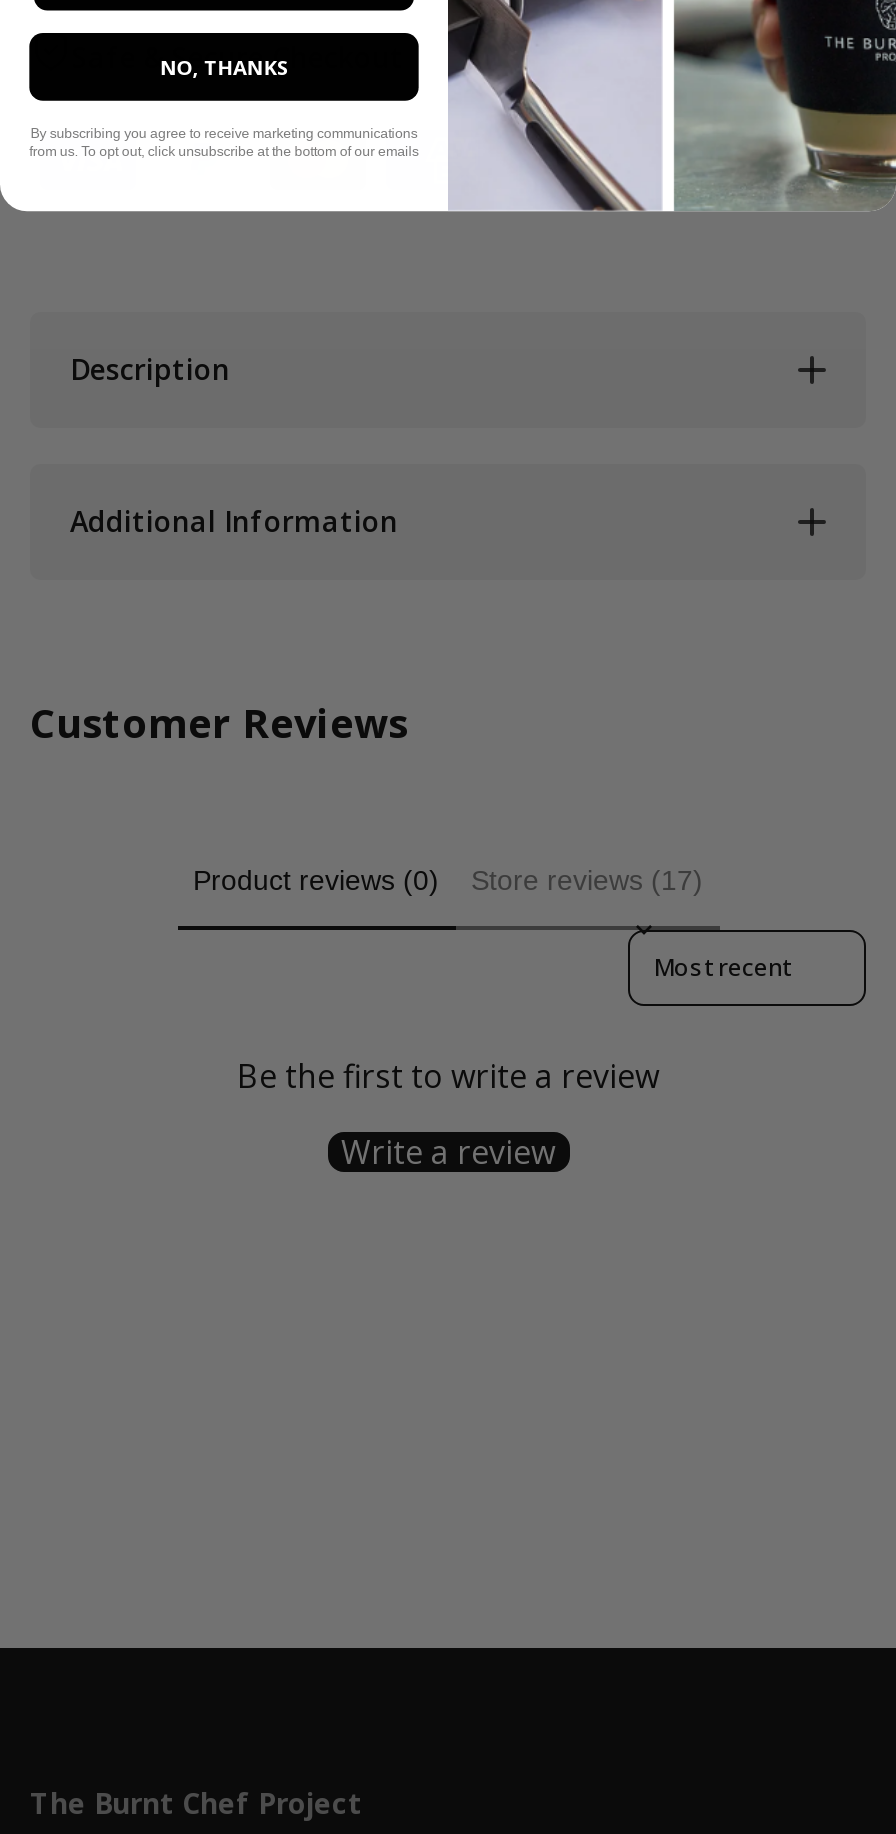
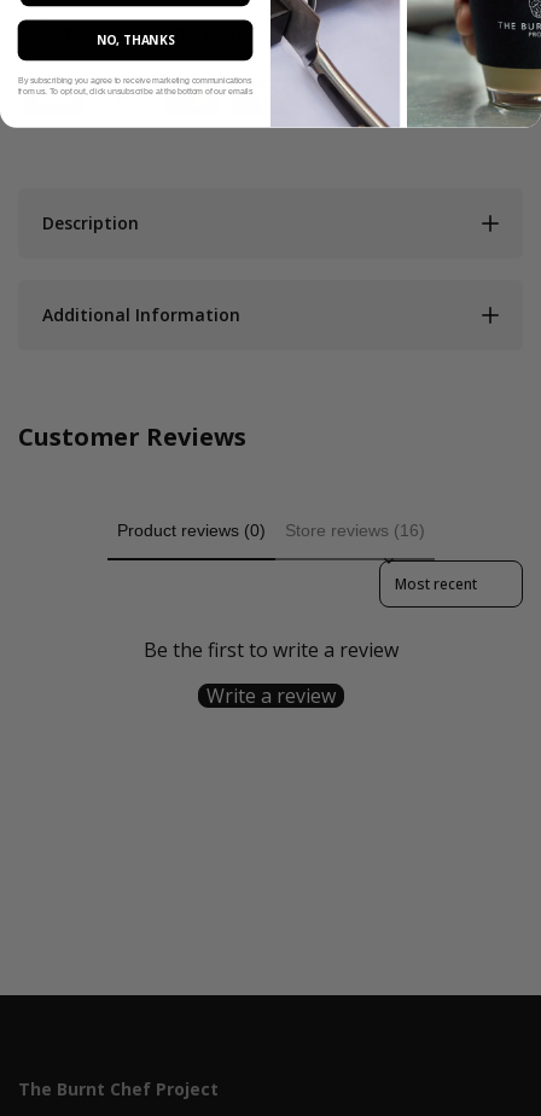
- Store reviews (17)
+ Store reviews (16)
